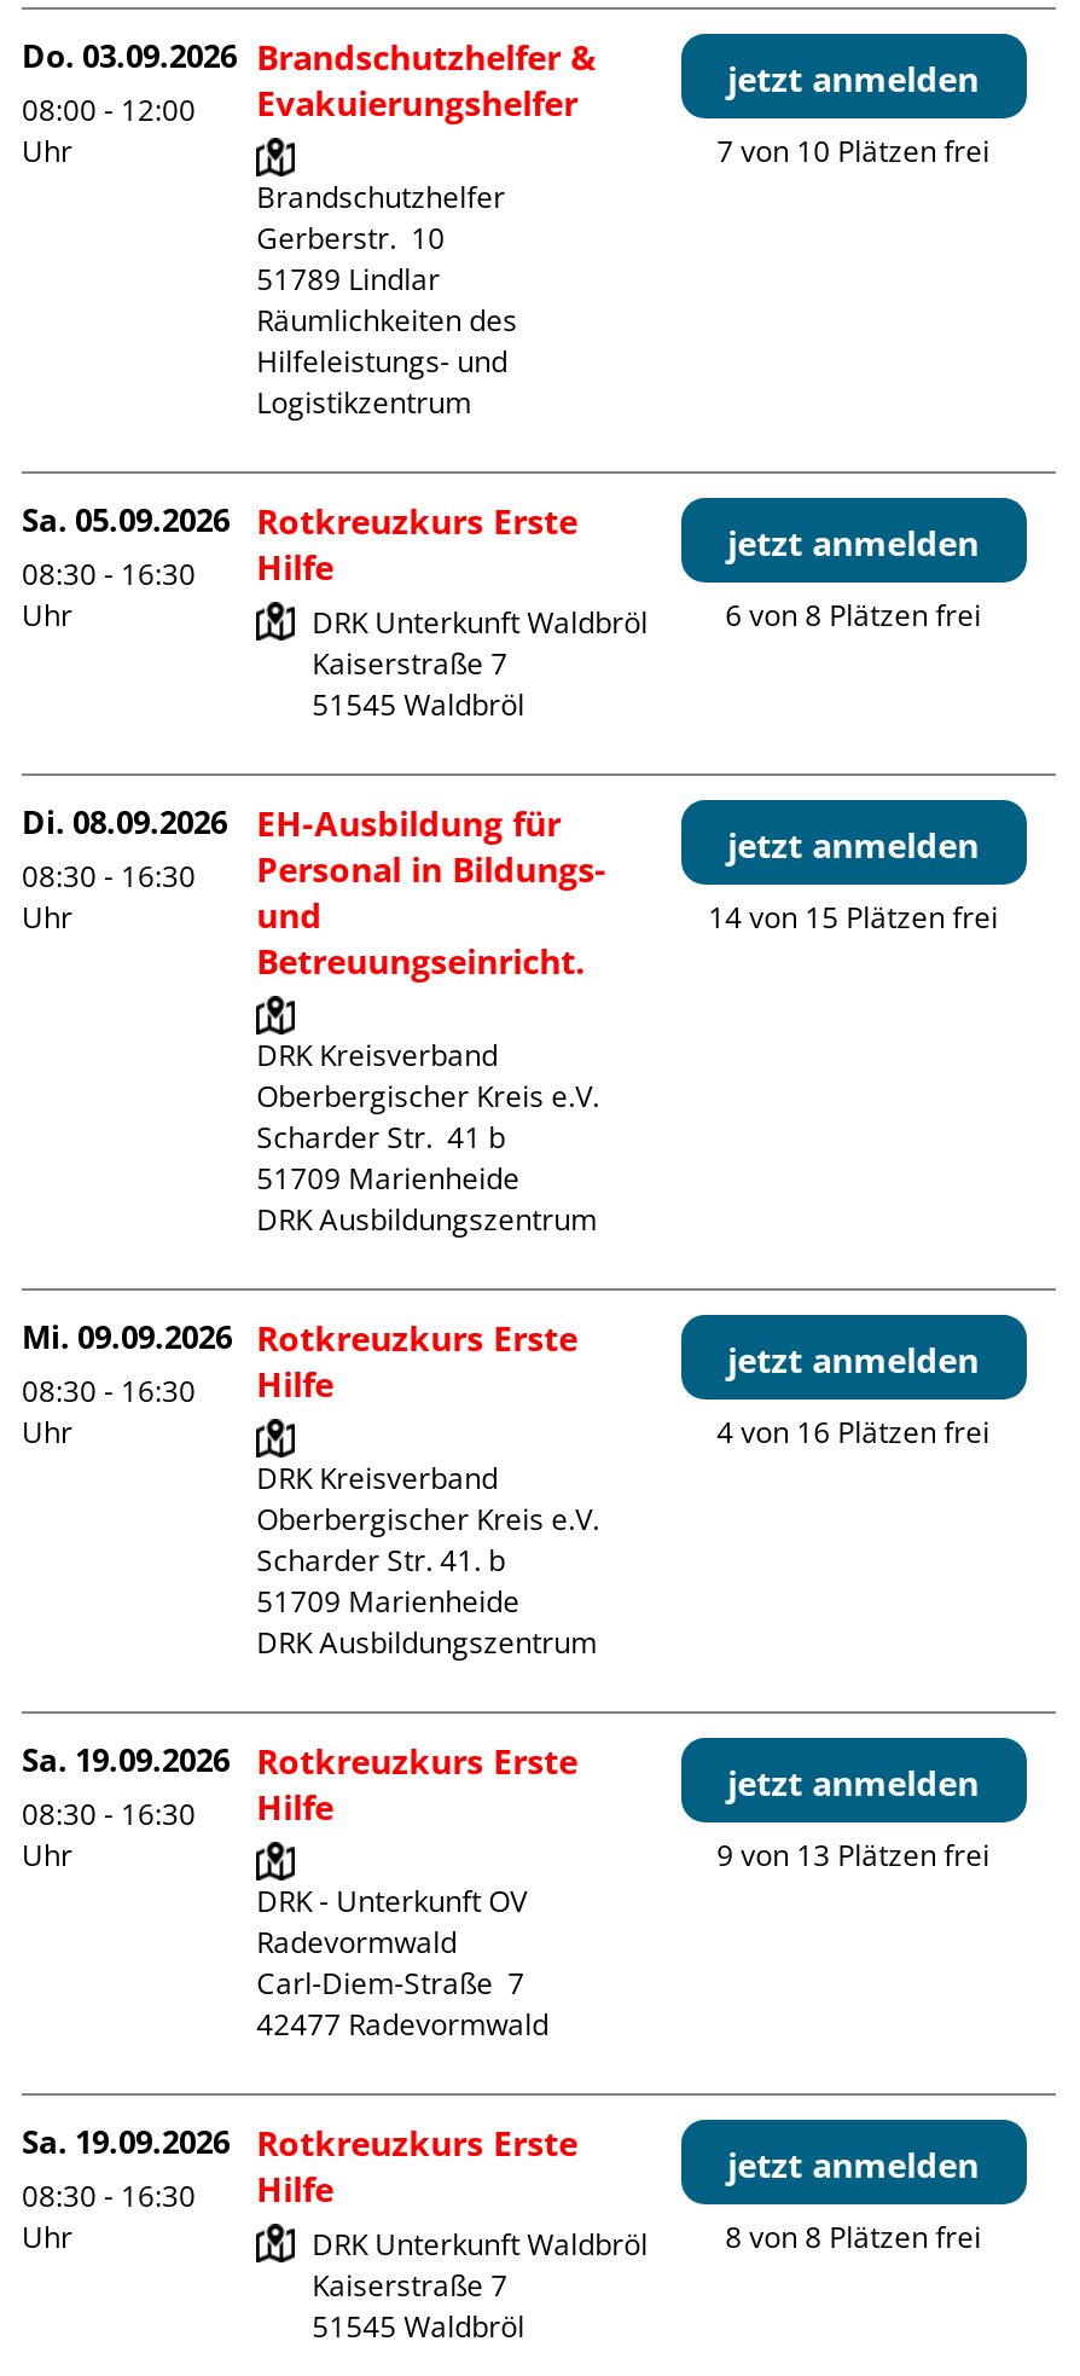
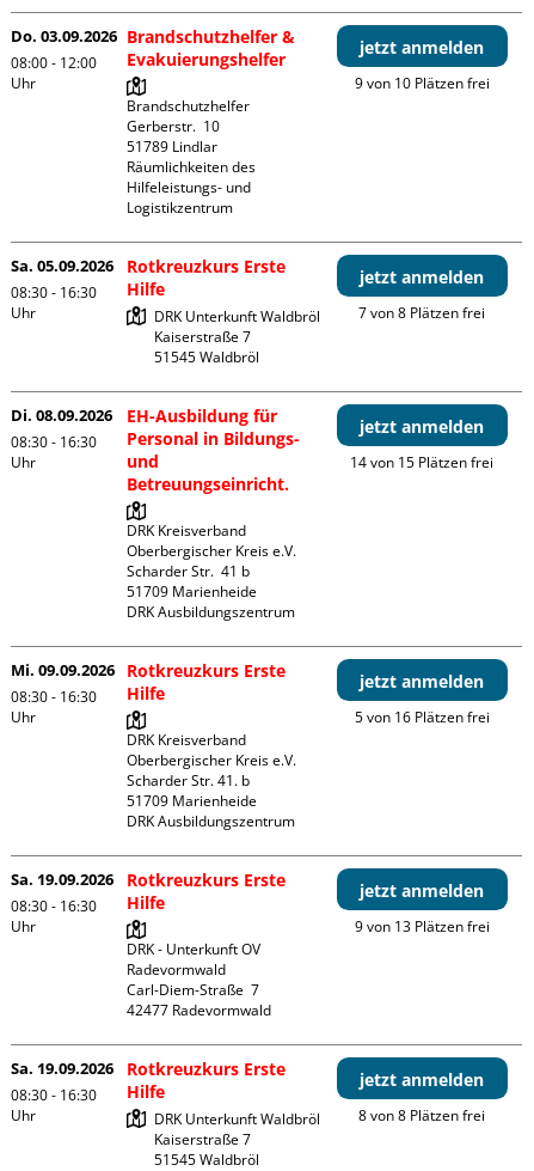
- 7 von 10 Plätzen frei
+ 9 von 10 Plätzen frei

- 6 von 8 Plätzen frei
+ 7 von 8 Plätzen frei

- 4 von 16 Plätzen frei
+ 5 von 16 Plätzen frei
